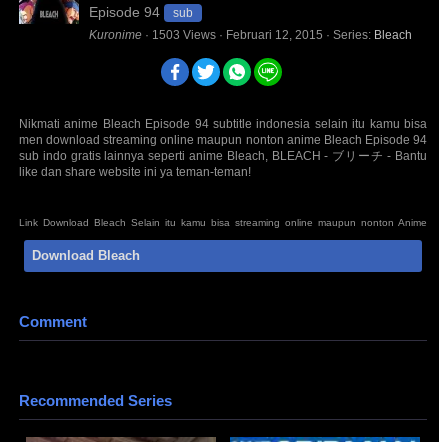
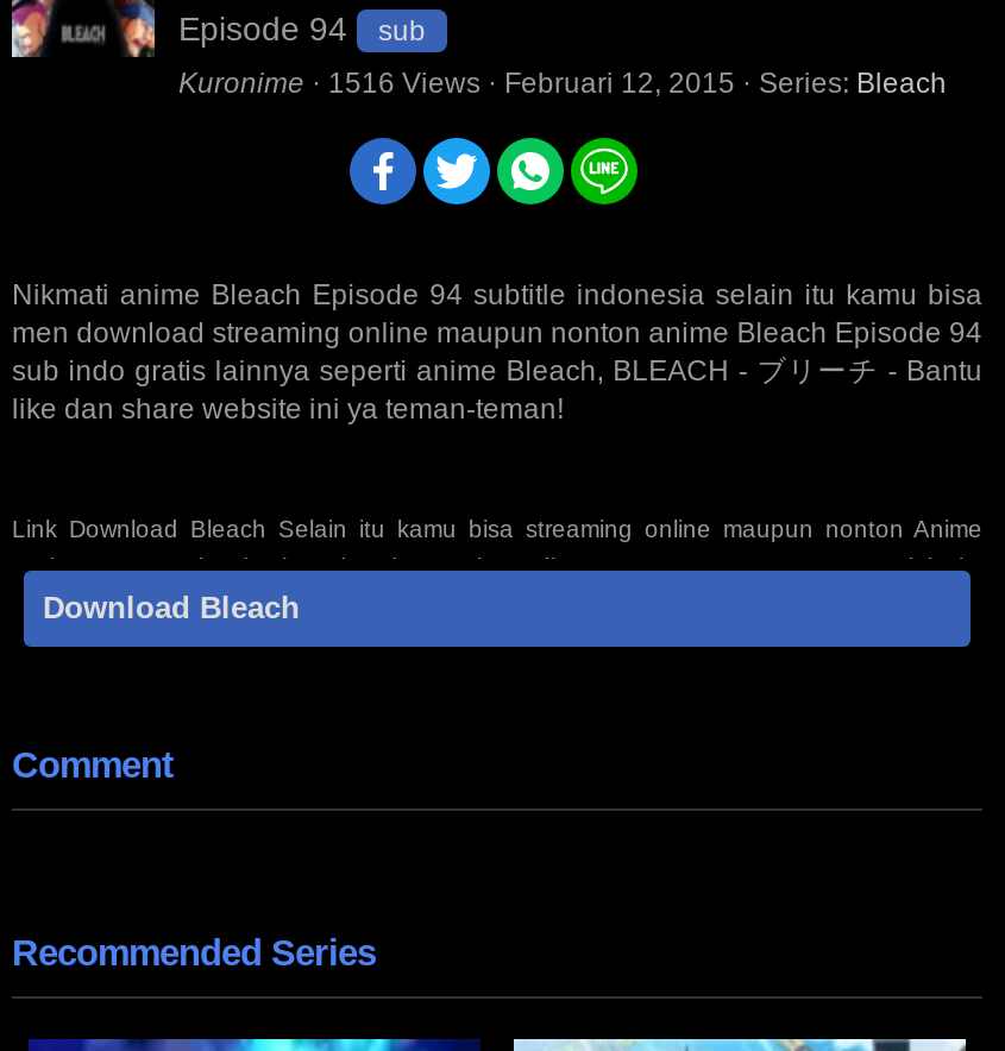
- Kuronime · 1503 Views · Februari 12, 2015 · Series: Bleach
+ Kuronime · 1516 Views · Februari 12, 2015 · Series: Bleach
